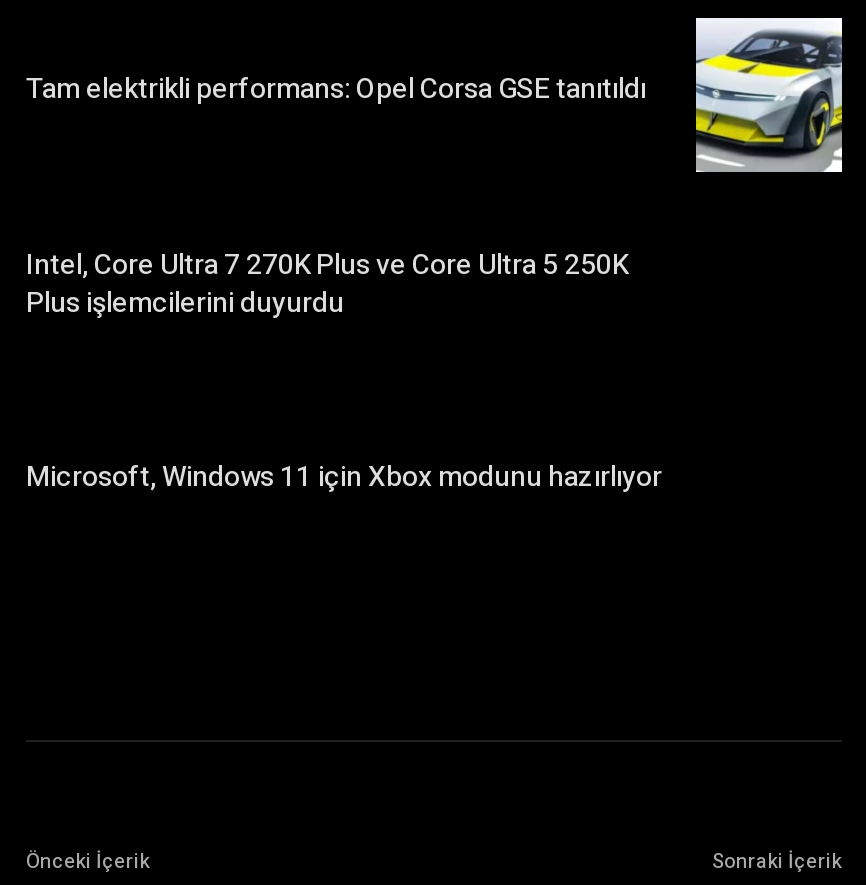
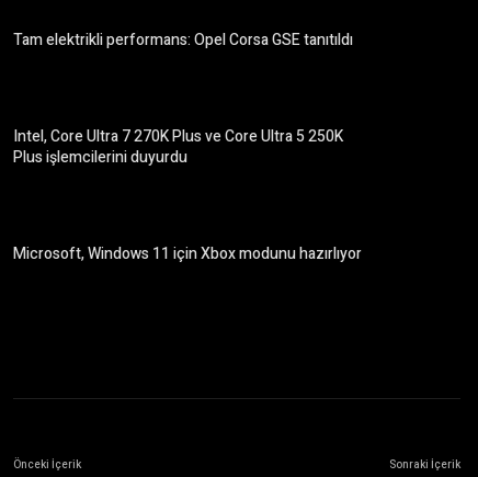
- [image]
